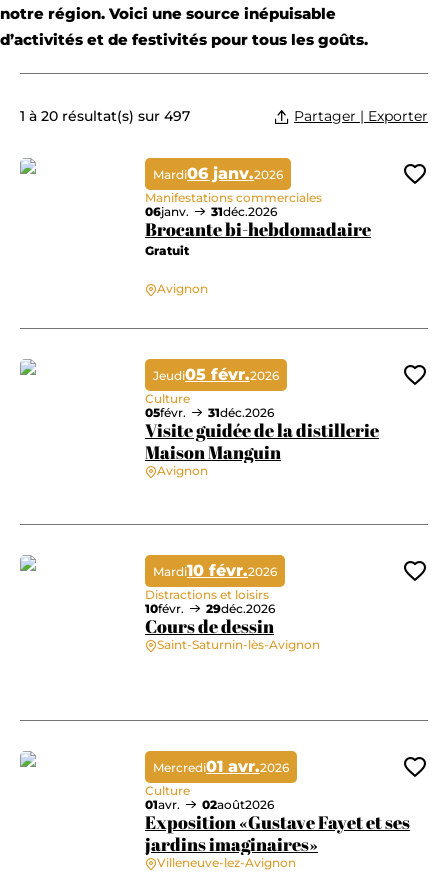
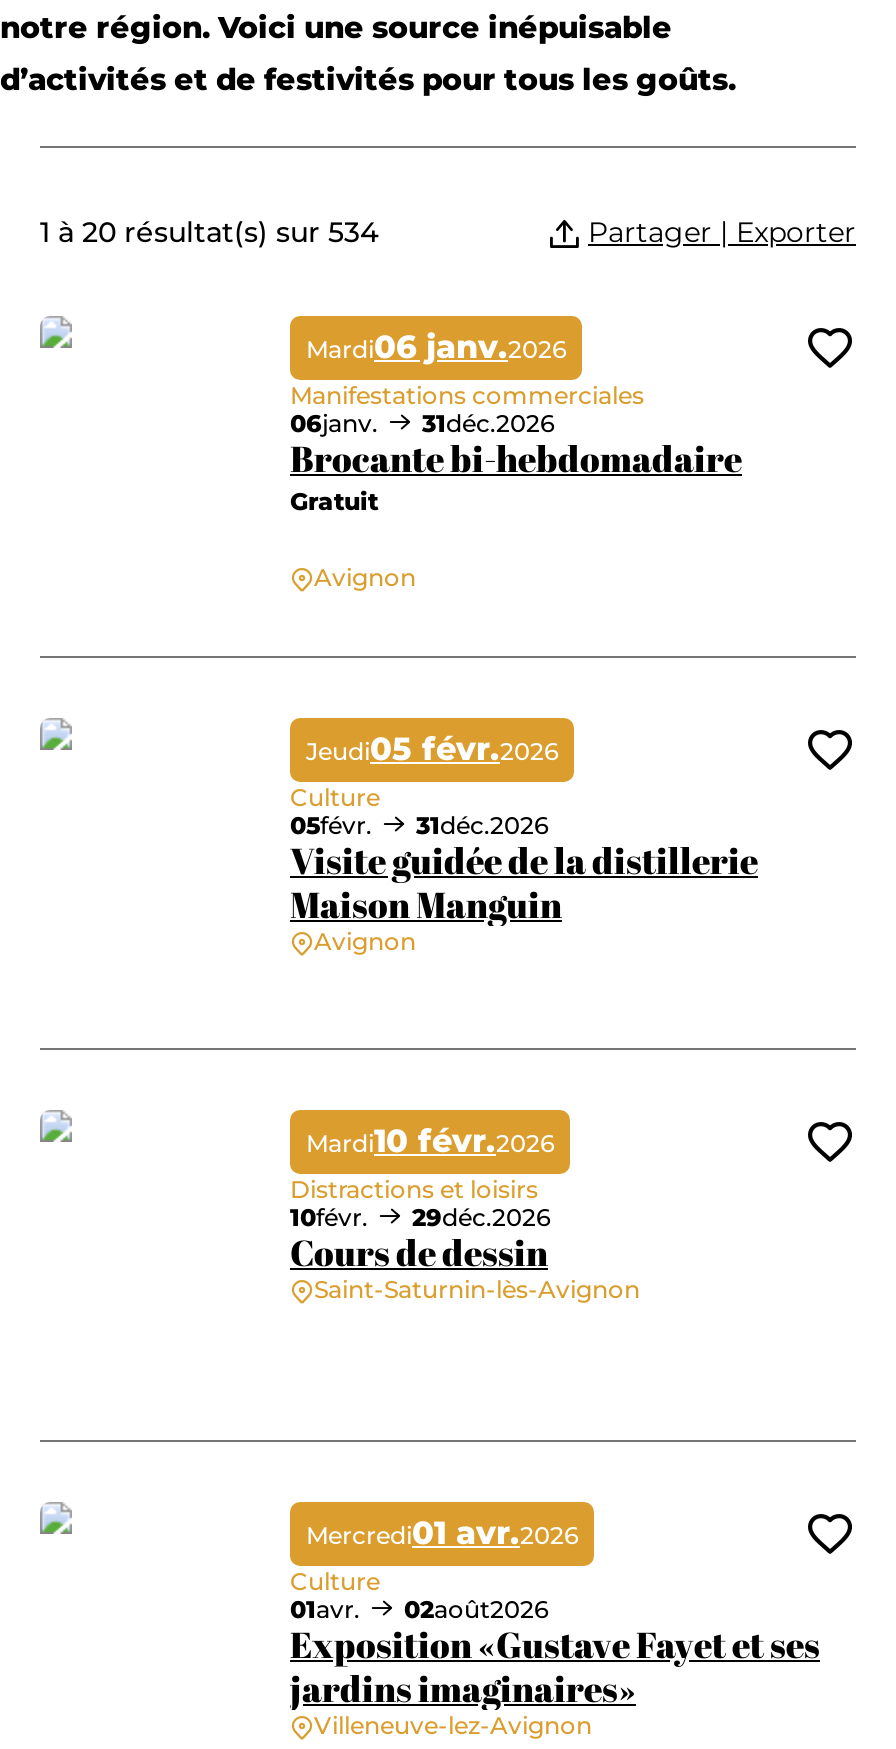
- 1 à 20 résultat(s) sur 497
+ 1 à 20 résultat(s) sur 534
